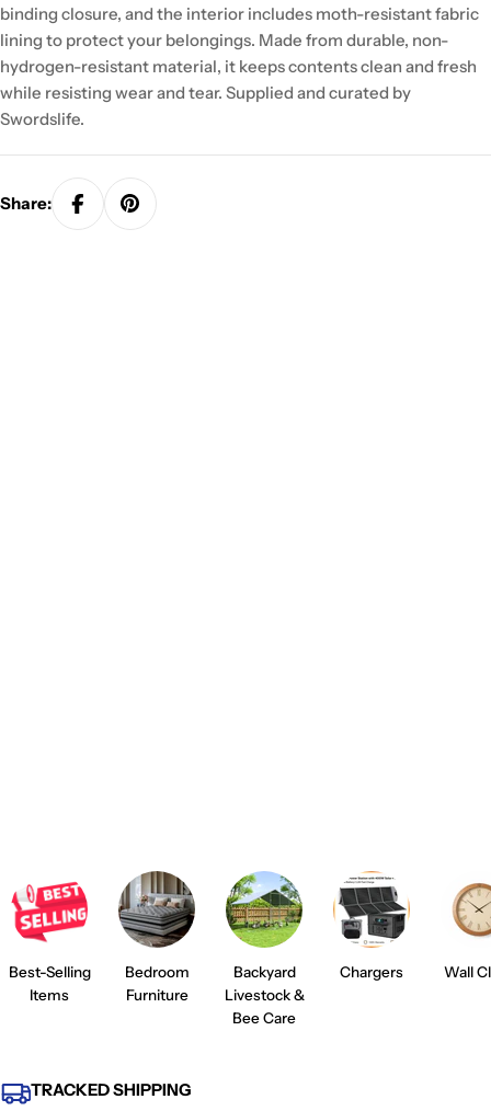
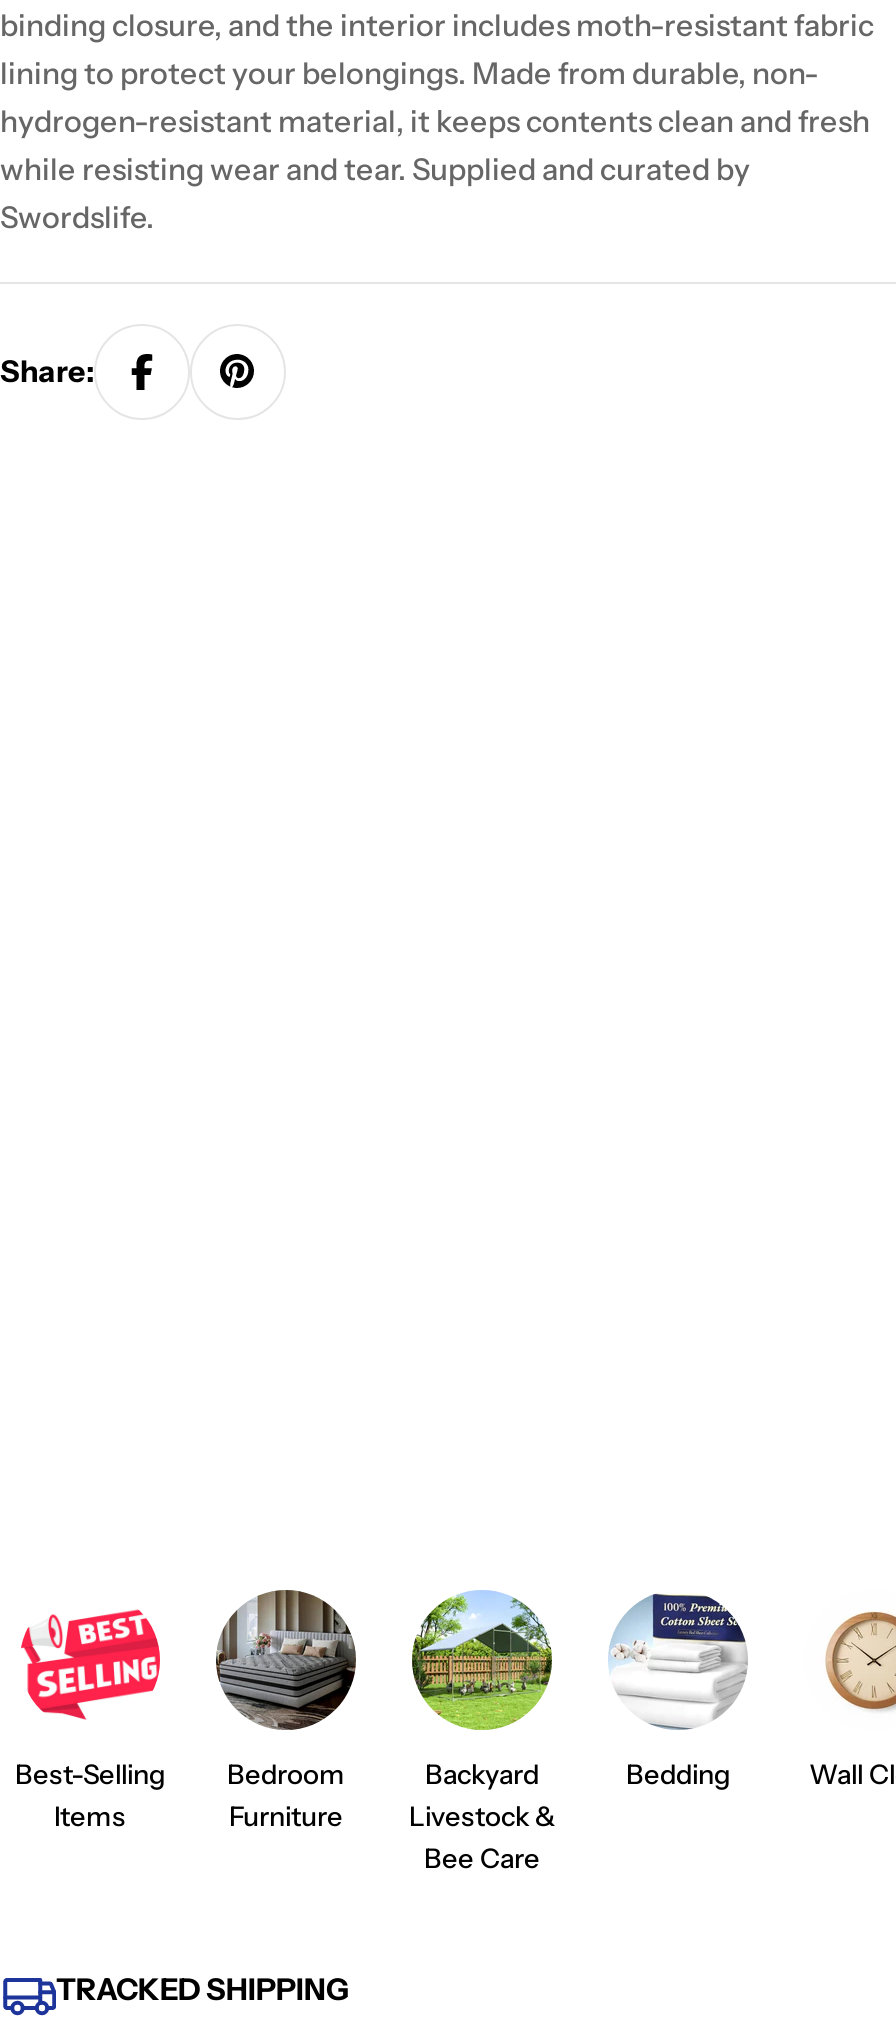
- [image]
- Chargers
+ [image]
+ Bedding
